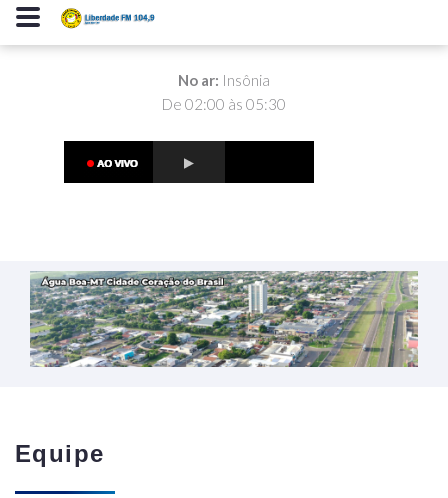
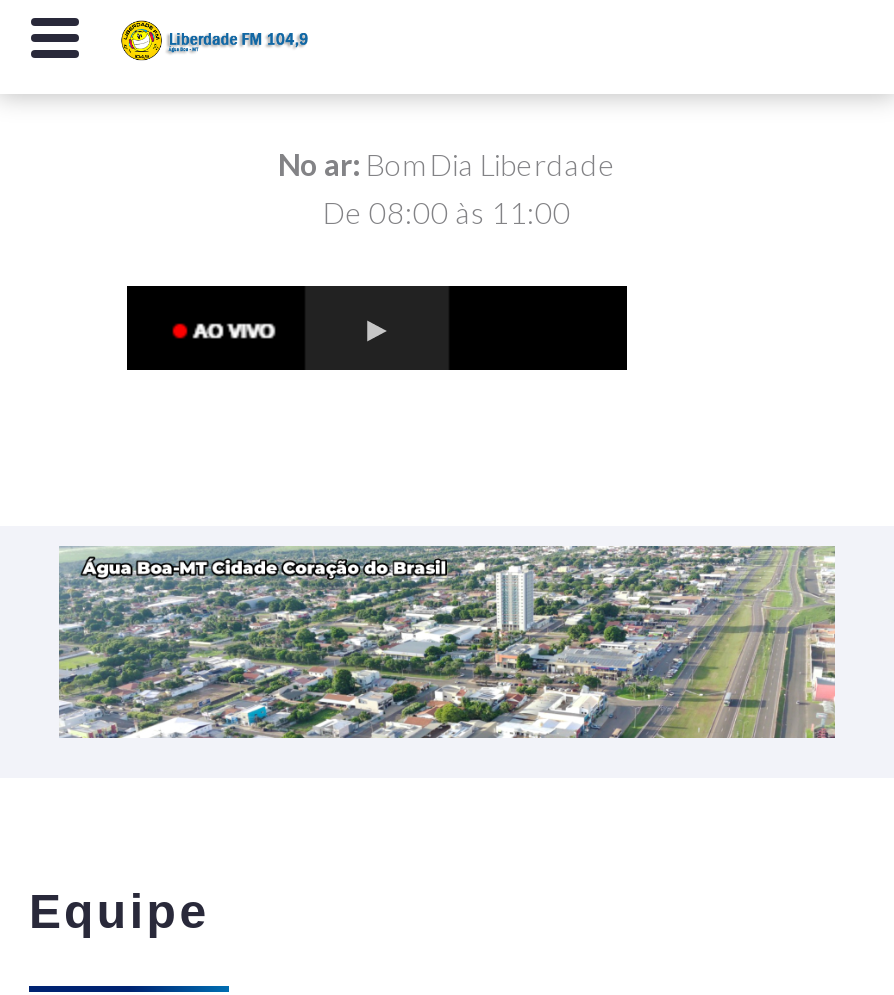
- No ar: Insônia
- De 02:00 às 05:30
+ No ar: Bom Dia Liberdade
+ De 08:00 às 11:00
